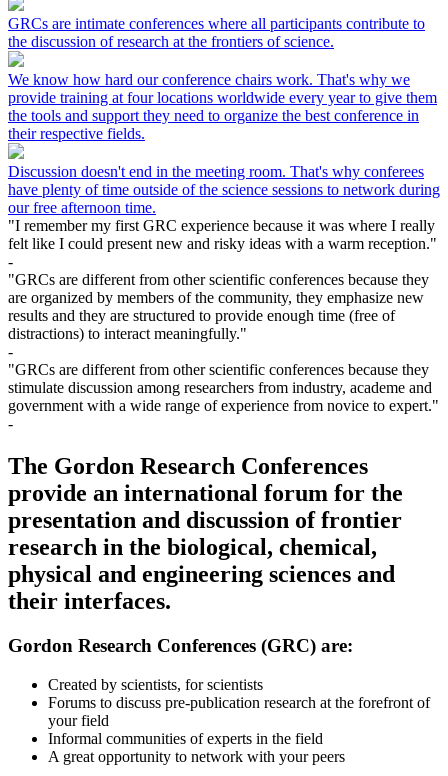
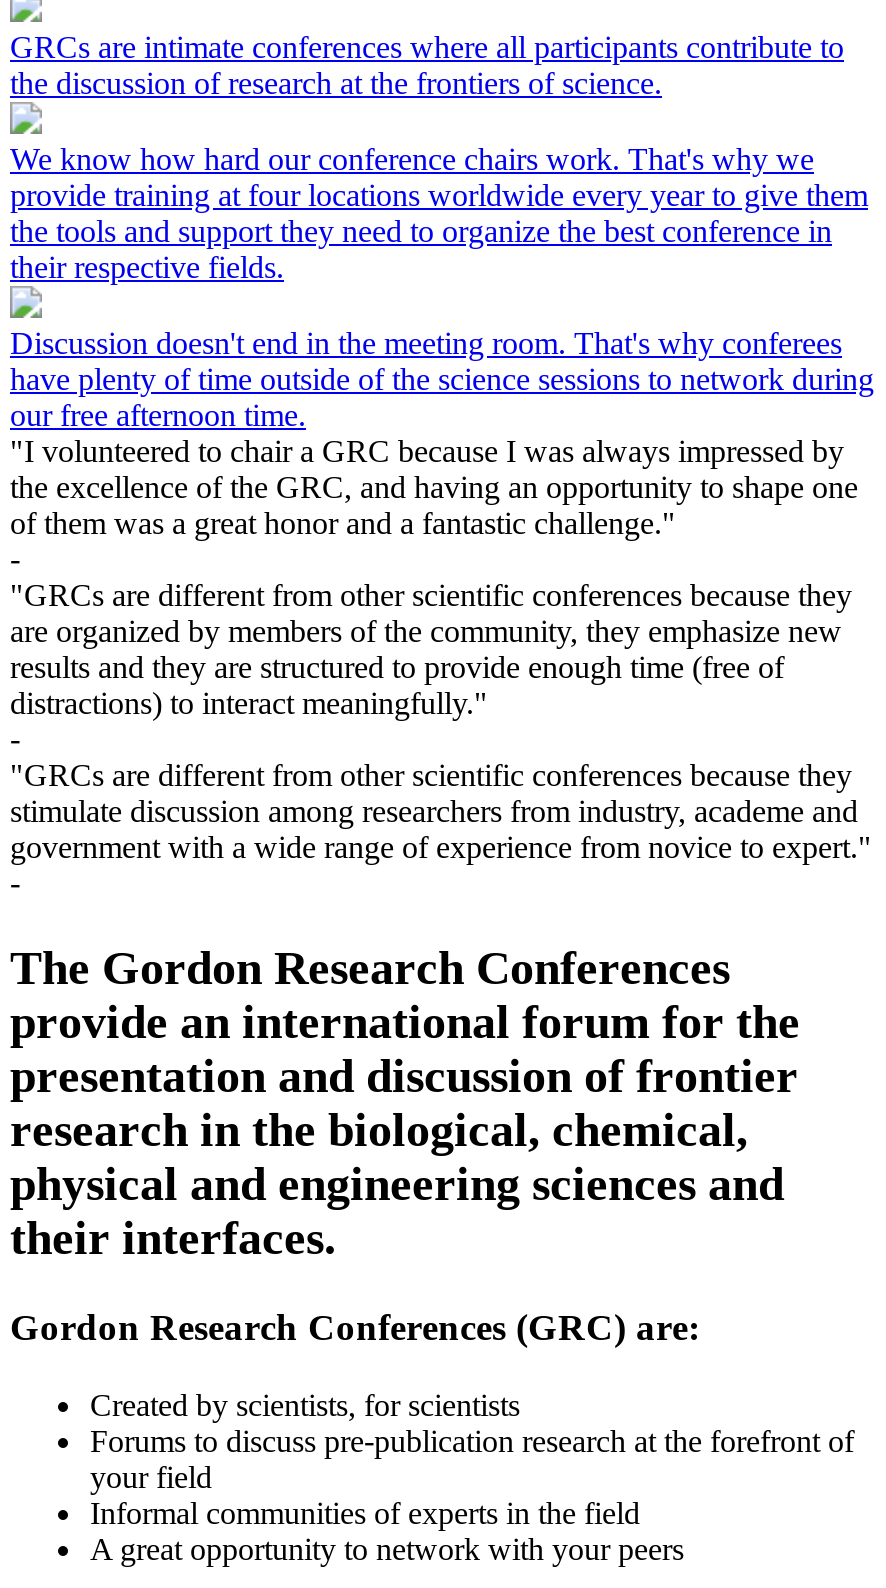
- "I remember my first GRC experience because it was where I really
- felt like I could present new and risky ideas with a warm reception."
+ "I volunteered to chair a GRC because I was always impressed by
+ the excellence of the GRC, and having an opportunity to shape one
+ of them was a great honor and a fantastic challenge."
